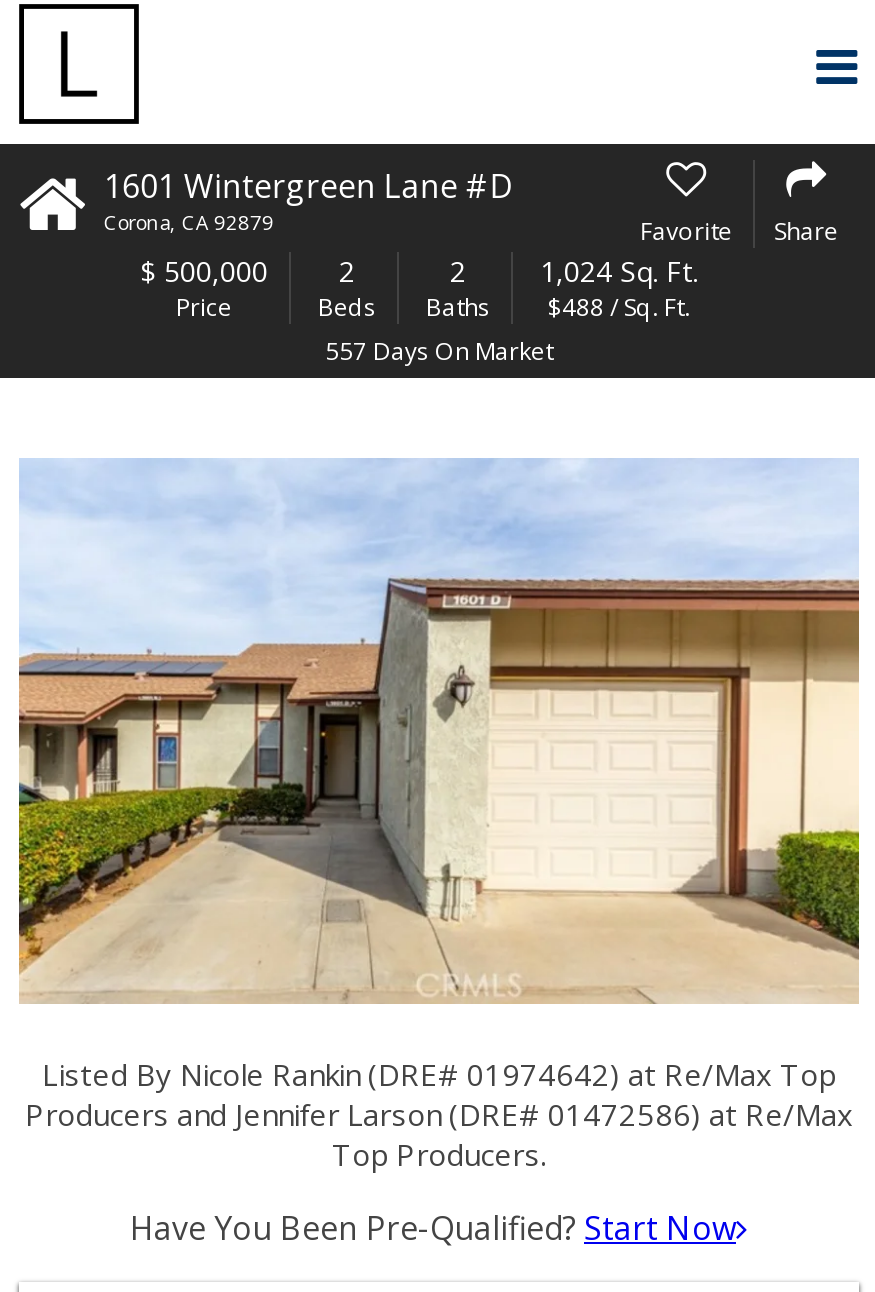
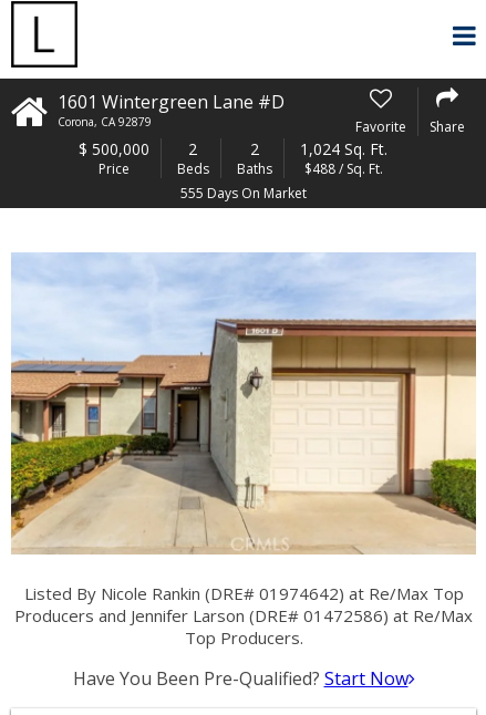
- 557 Days On Market
+ 555 Days On Market
